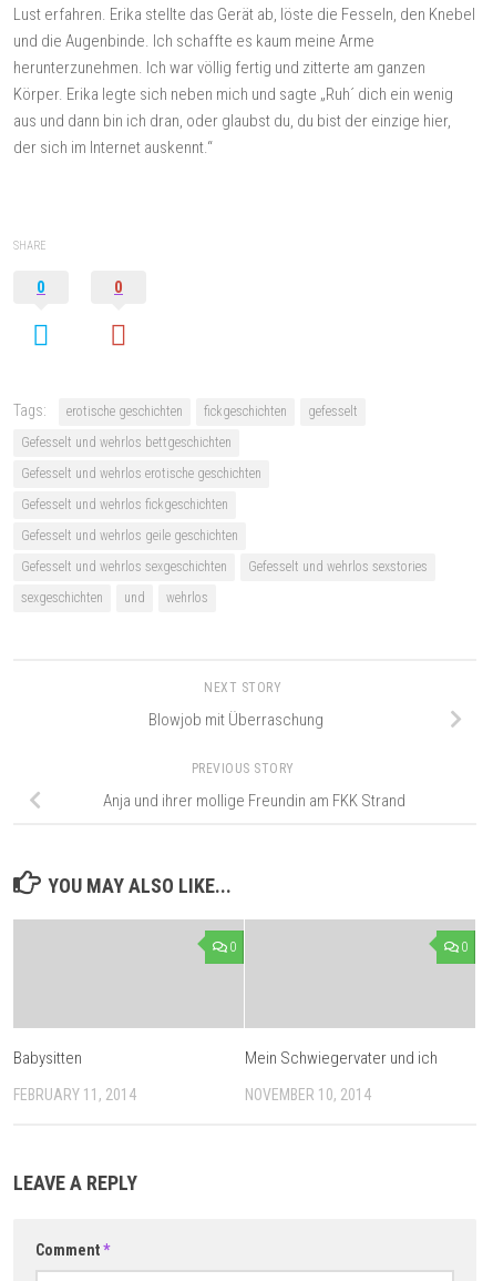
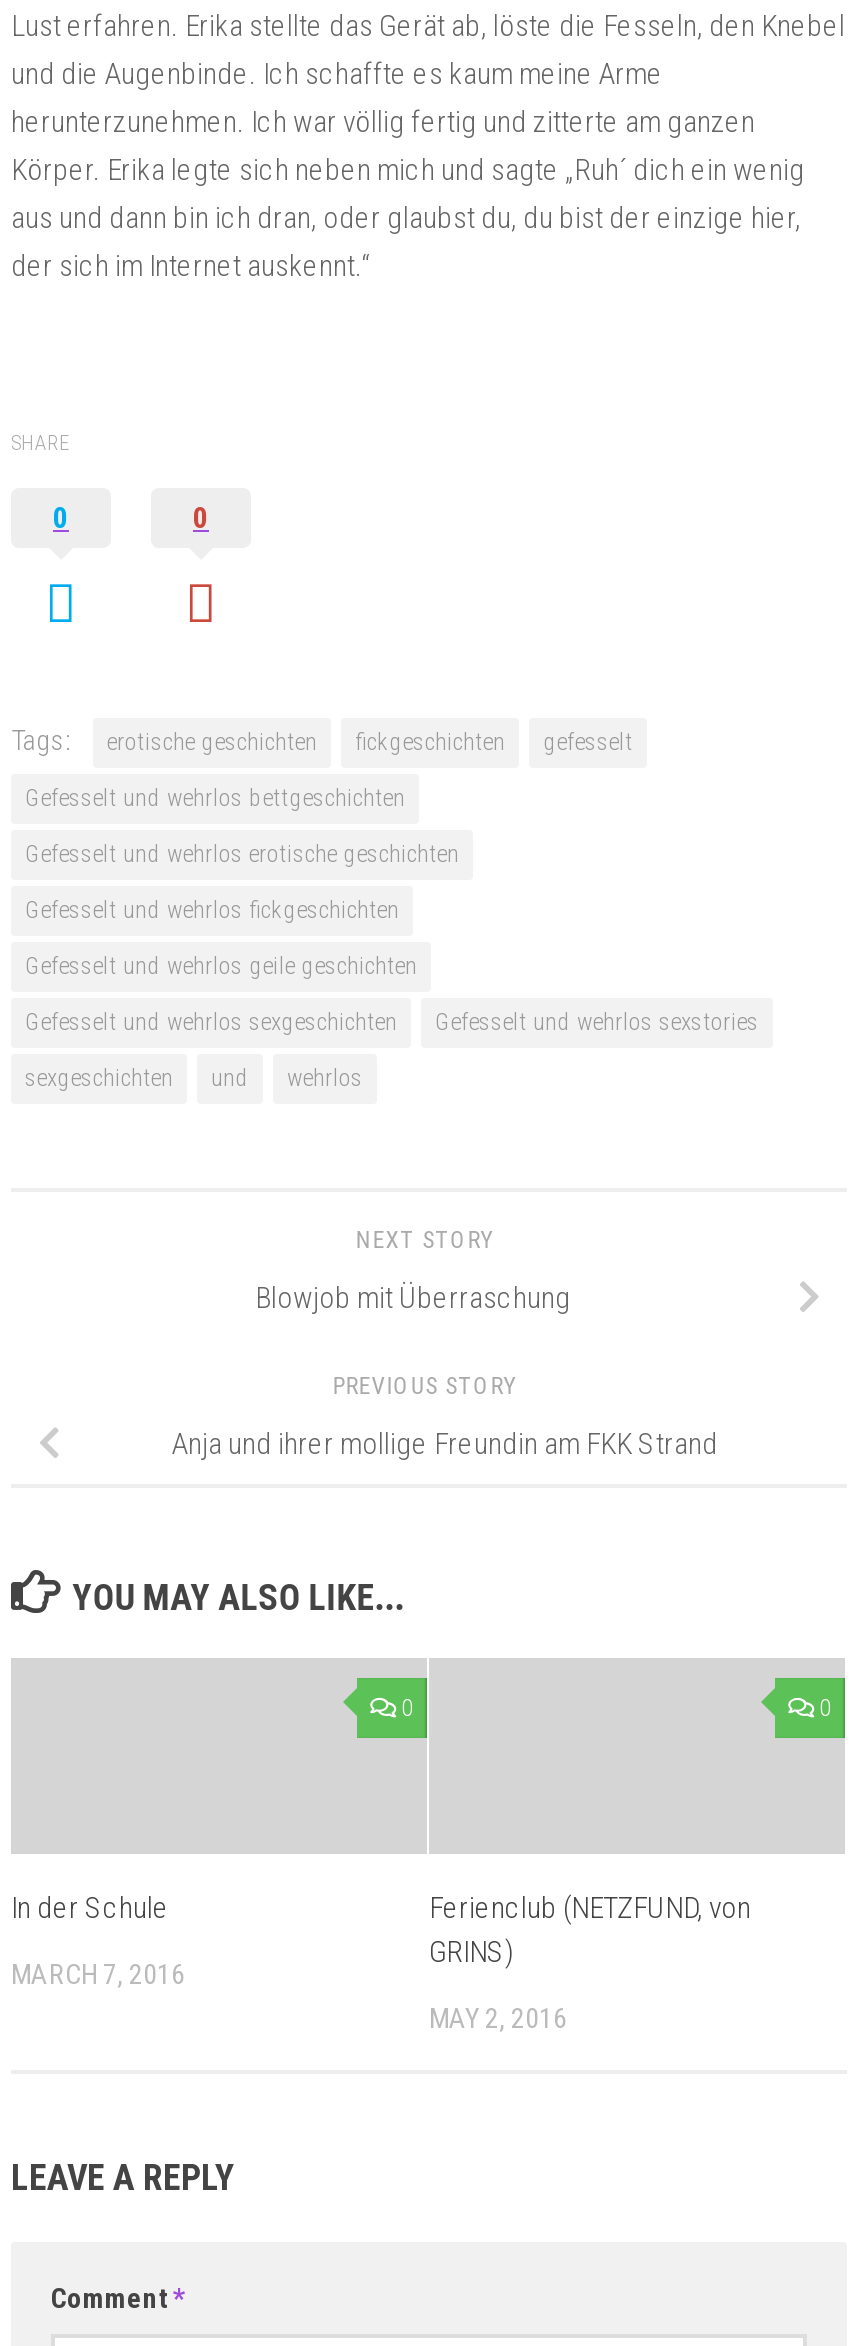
- Babysitten
+ In der Schule

- Mein Schwiegervater und ich
+ Ferienclub (NETZFUND, von
+ GRINS)

- FEBRUARY 11, 2014
+ MARCH 7, 2016

- NOVEMBER 10, 2014
+ MAY 2, 2016
